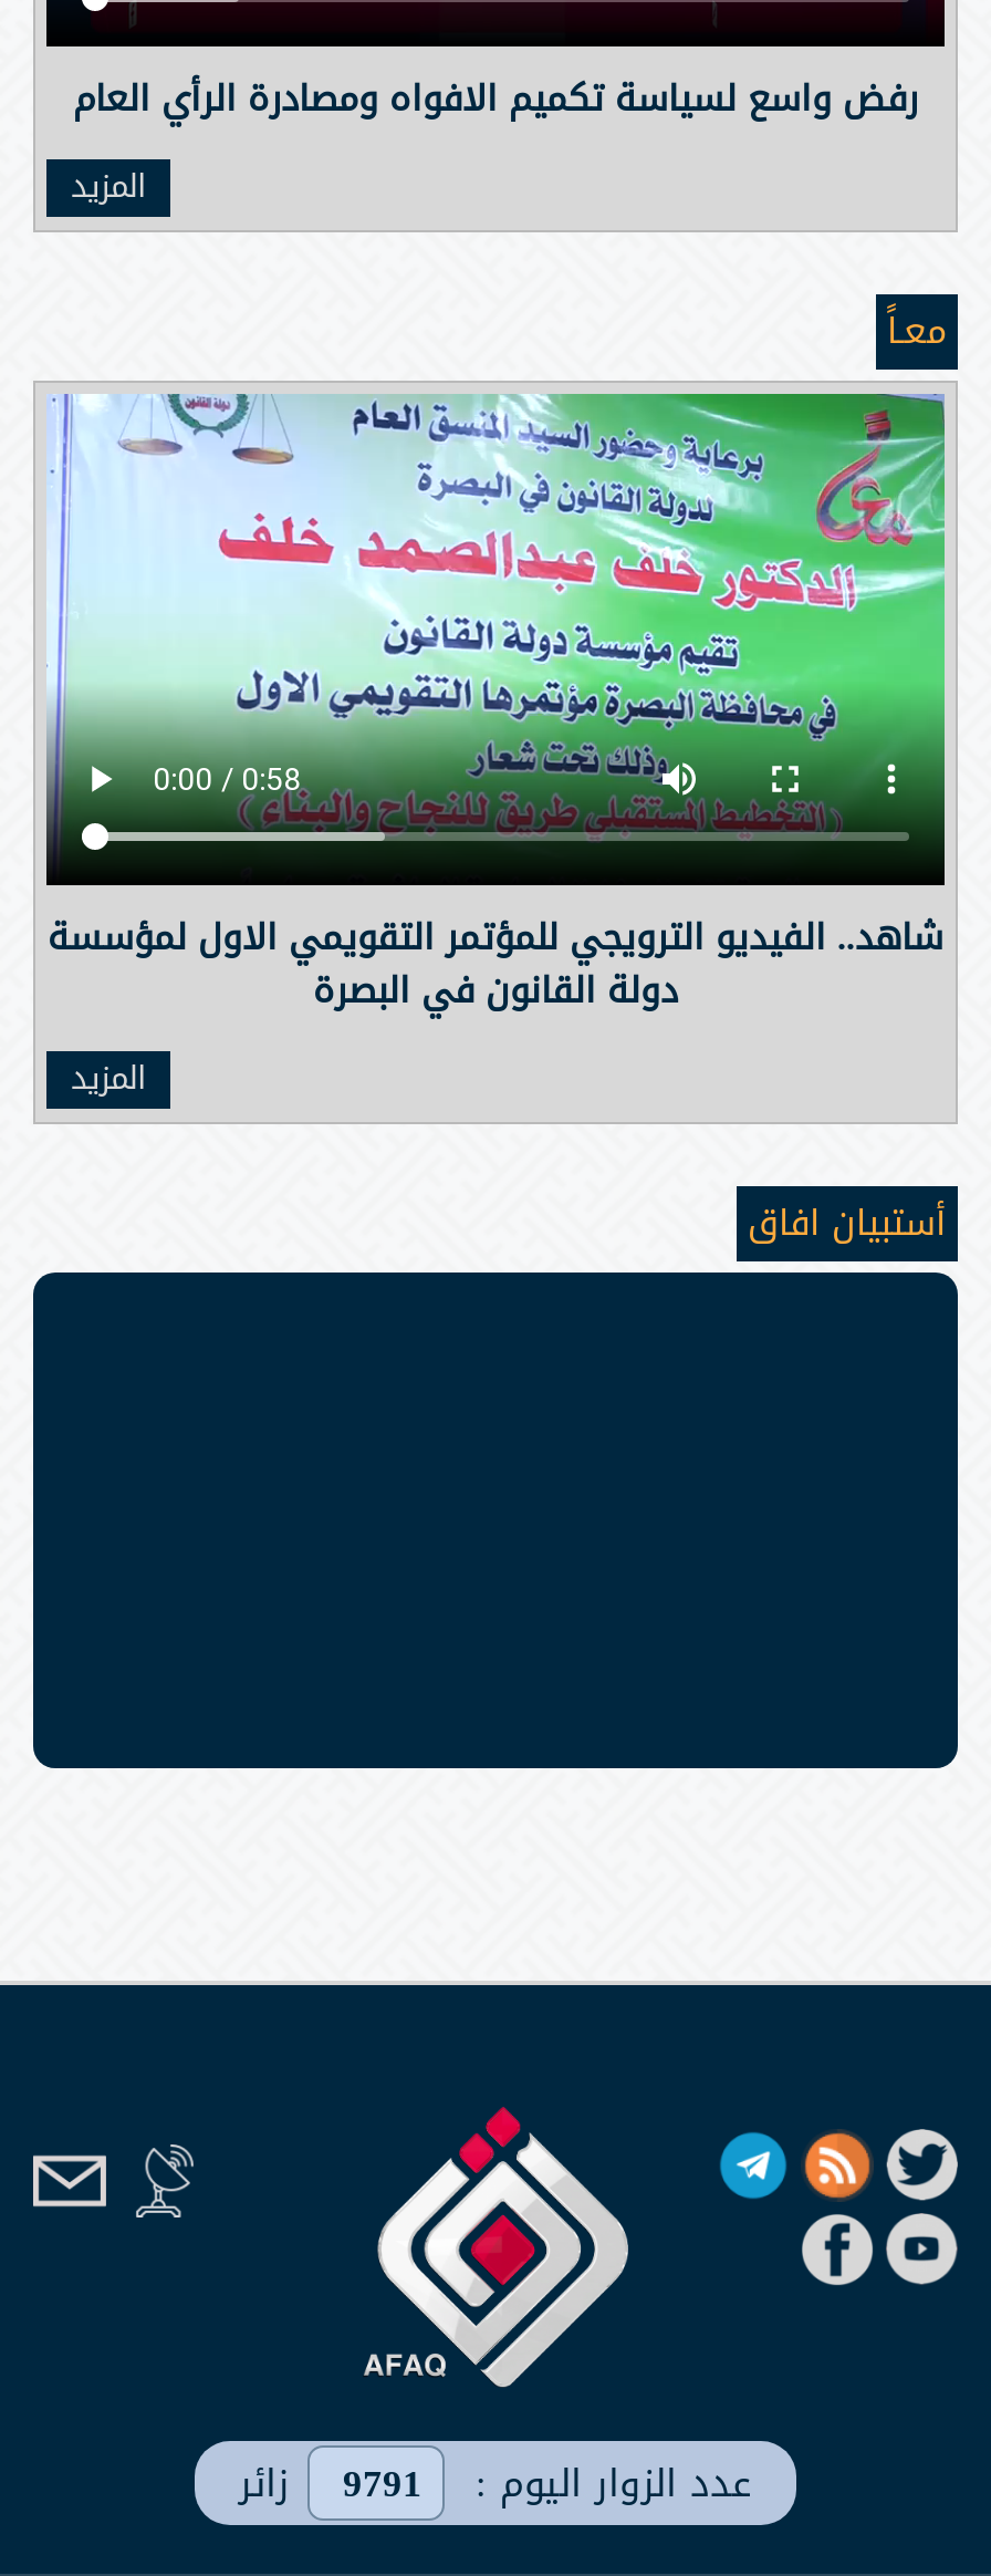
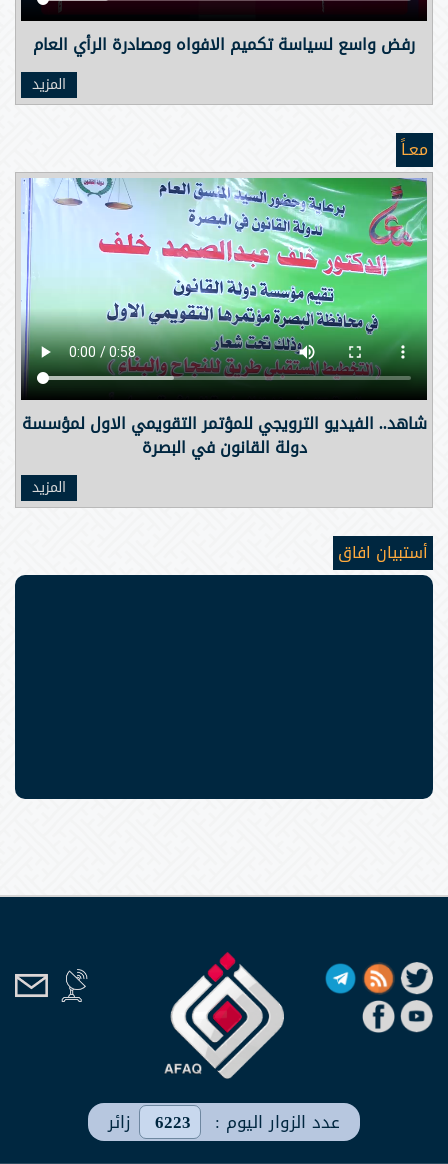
- عدد الزوار اليوم : 9791
+ عدد الزوار اليوم : 6223
